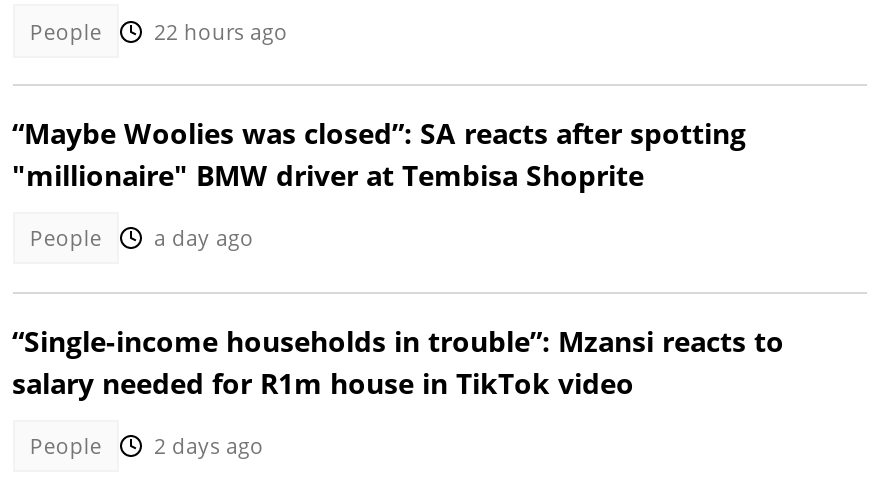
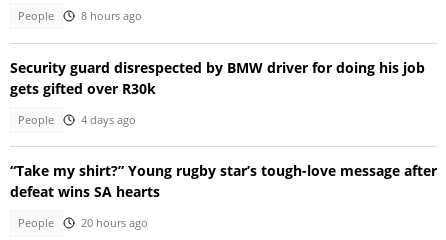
- People 22 hours ago
+ People 8 hours ago

- “Maybe Woolies was closed”: SA reacts after spotting
- "millionaire" BMW driver at Tembisa Shoprite
+ Security guard disrespected by BMW driver for doing his job
+ gets gifted over R30k

- a day ago
+ 4 days ago

- “Single-income households in trouble”: Mzansi reacts to
- salary needed for R1m house in TikTok video
+ “Take my shirt?” Young rugby star’s tough-love message after
+ defeat wins SA hearts

- People 2 days ago
+ People 20 hours ago
